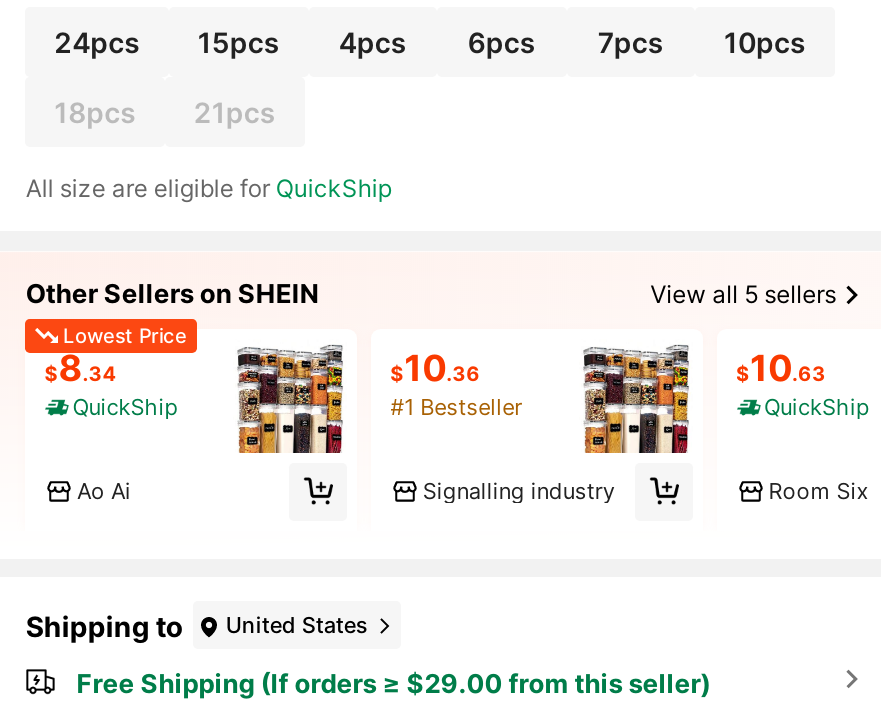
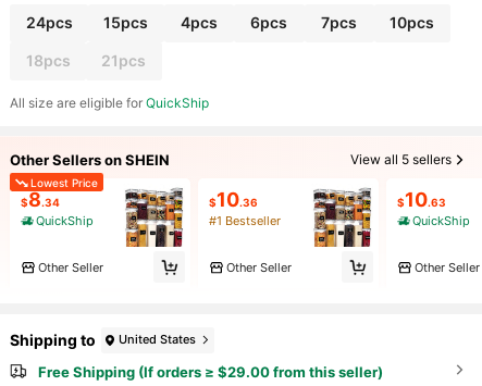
- Ao Ai
+ Other Seller

- Signalling industry
+ Other Seller

- Room Six
+ Other Seller
